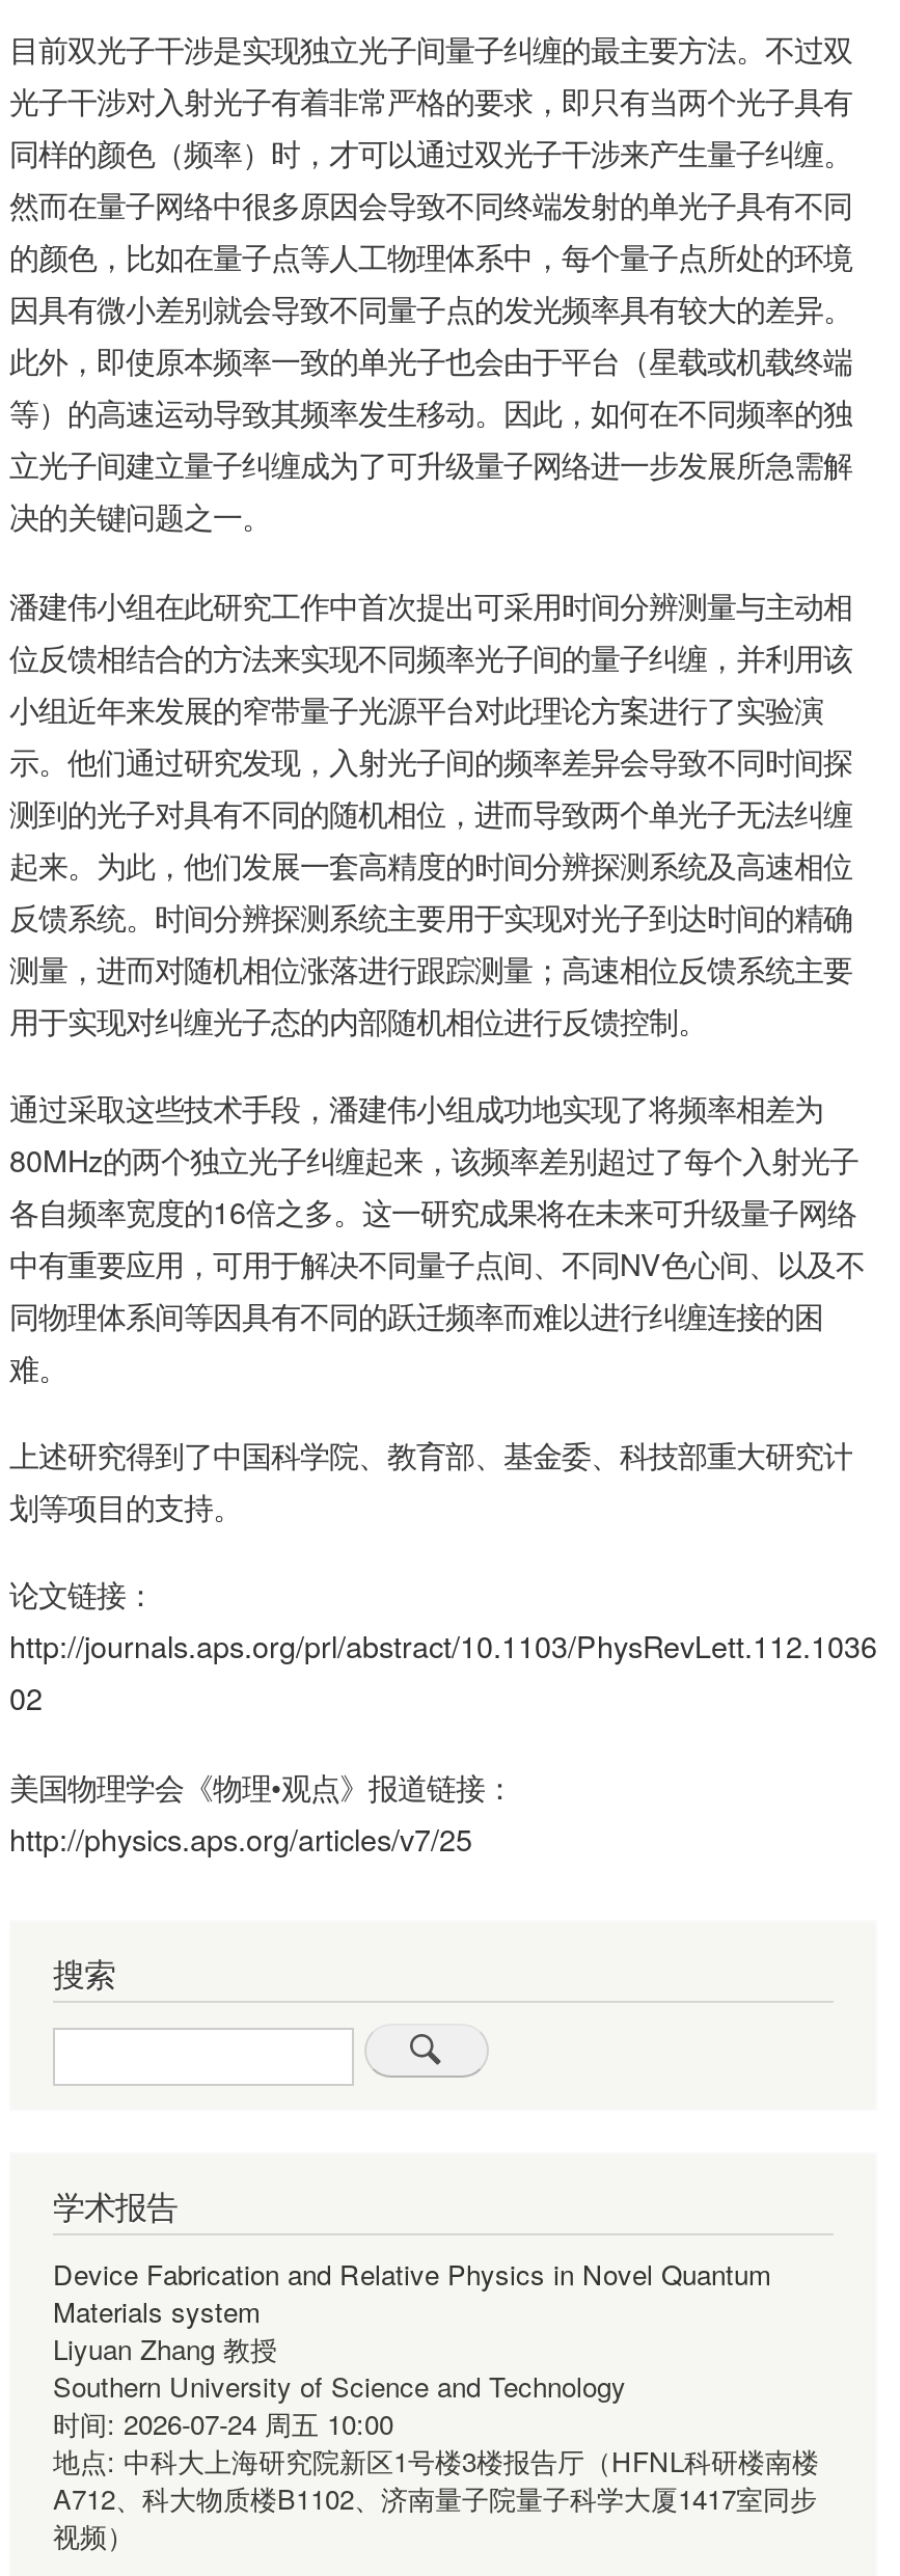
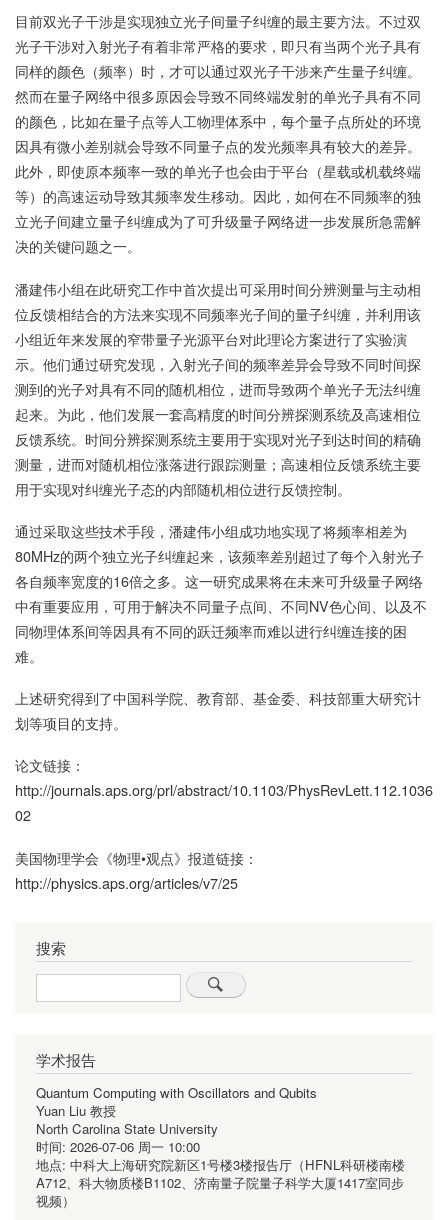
- Device Fabrication and Relative Physics in Novel Quantum
- Materials system
- Liyuan Zhang 教授
- Southern University of Science and Technology
- 时间: 2026-07-24 周五 10:00
+ Quantum Computing with Oscillators and Qubits
+ Yuan Liu 教授
+ North Carolina State University
+ 时间: 2026-07-06 周一 10:00
